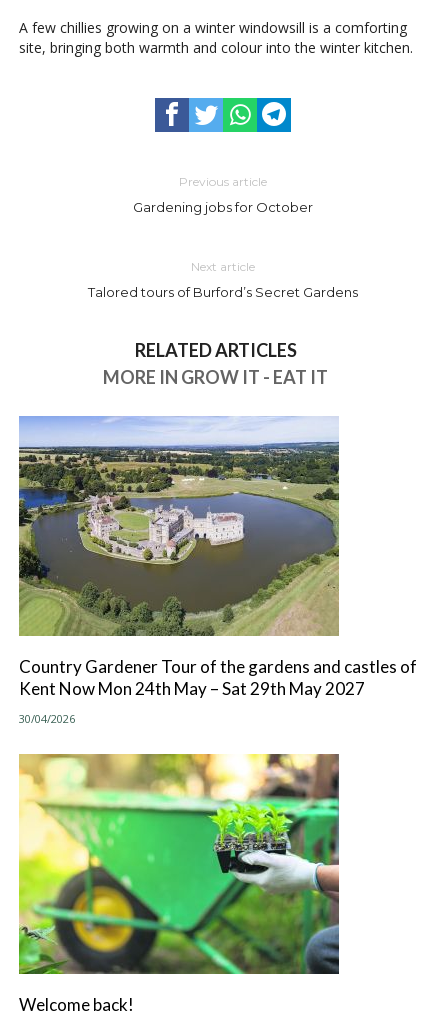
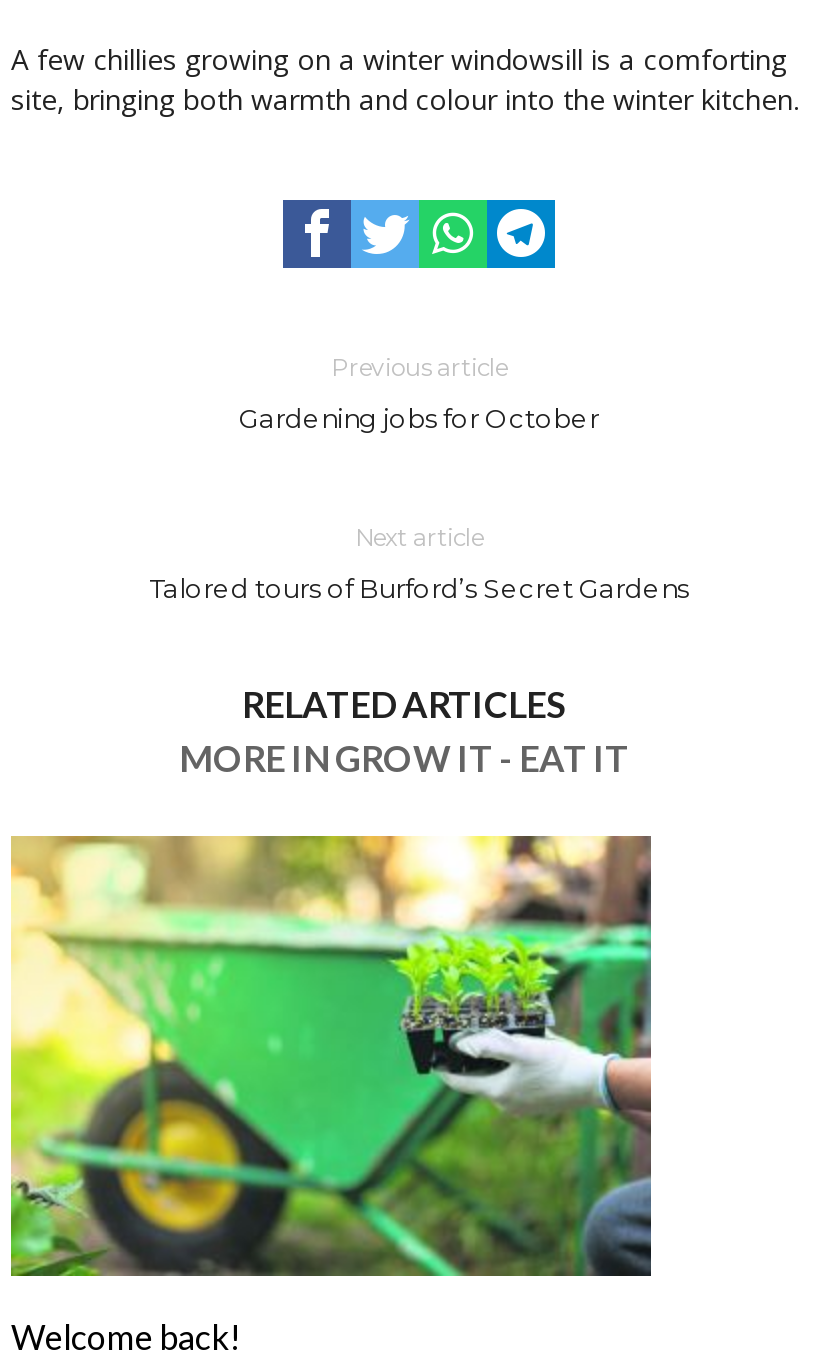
- [image]
- Country Gardener Tour of the gardens and castles of
- Kent Now Mon 24th May – Sat 29th May 2027
- 30/04/2026
